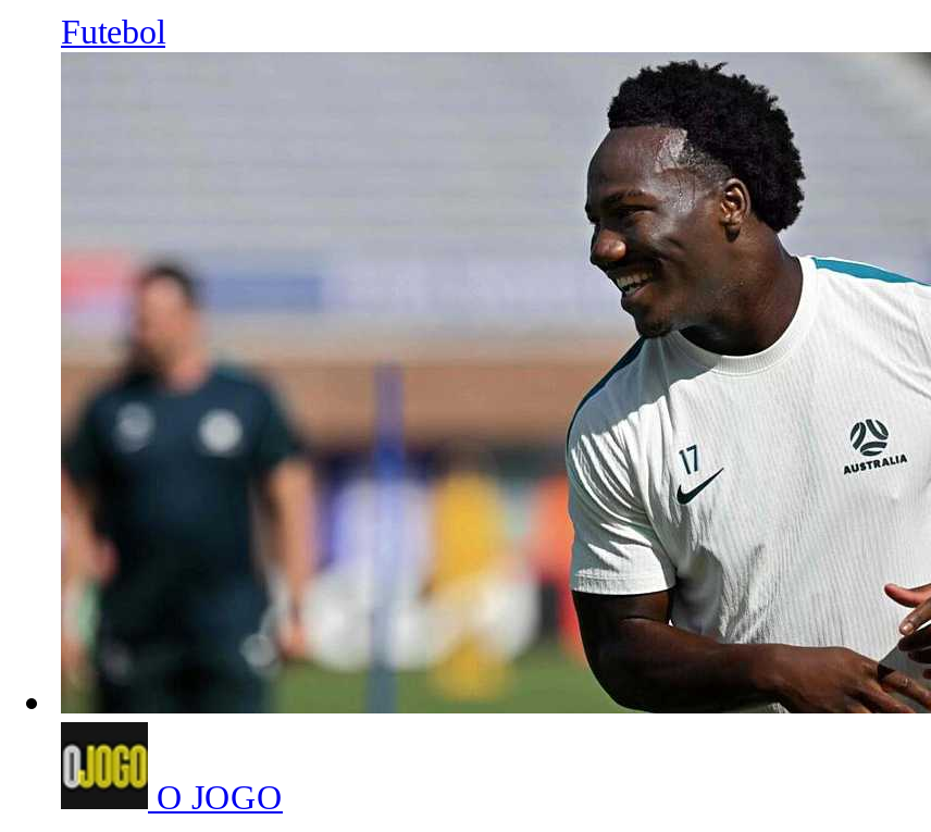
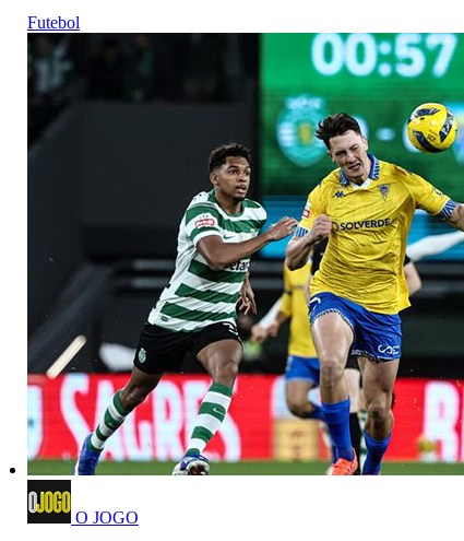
- [image]
+ [image]
